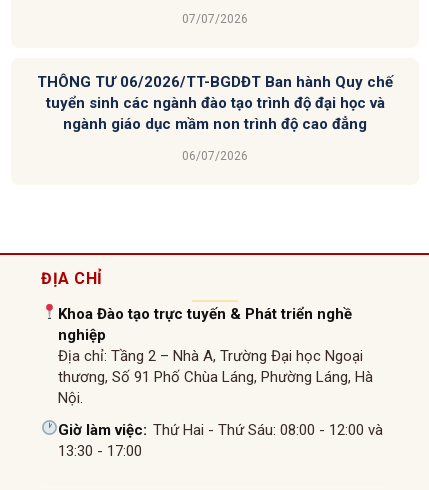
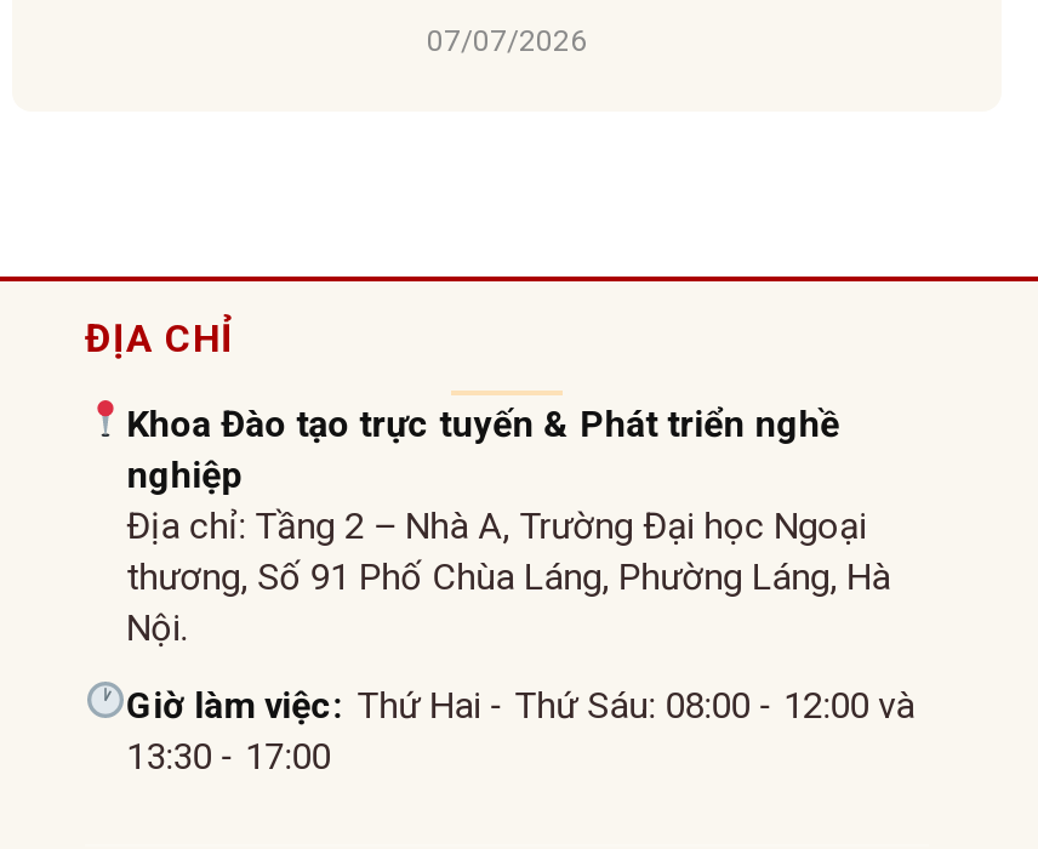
- THÔNG TƯ 06/2026/TT-BGDĐT Ban hành Quy chế
- tuyển sinh các ngành đào tạo trình độ đại học và
- ngành giáo dục mầm non trình độ cao đẳng
- 06/07/2026
